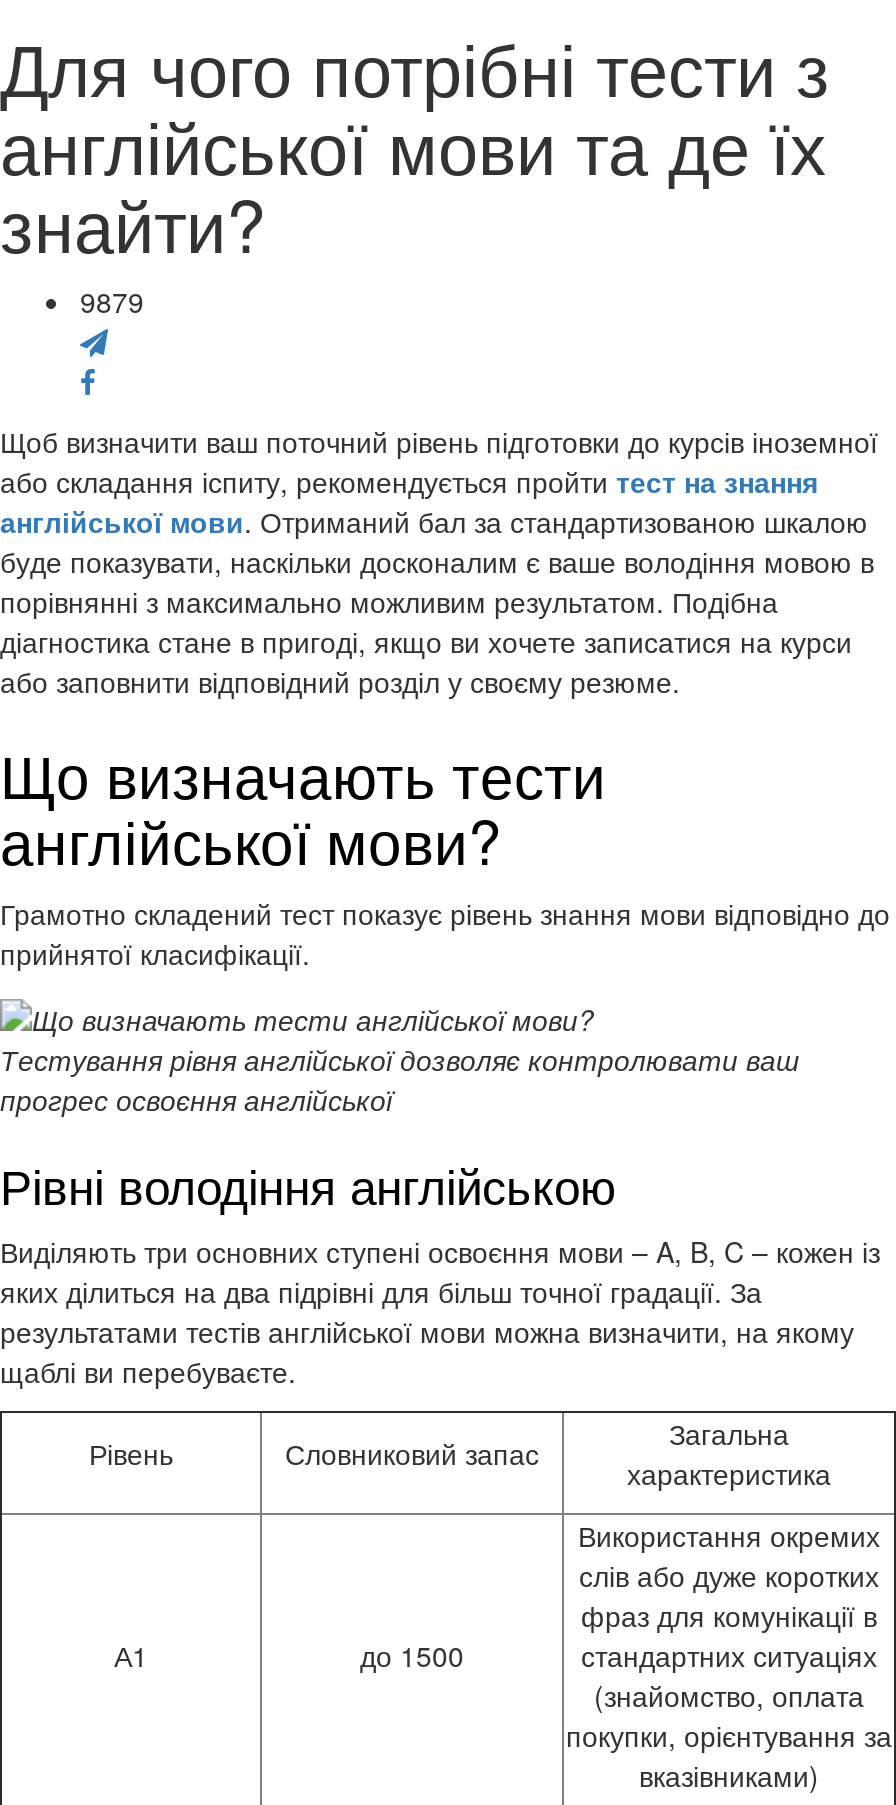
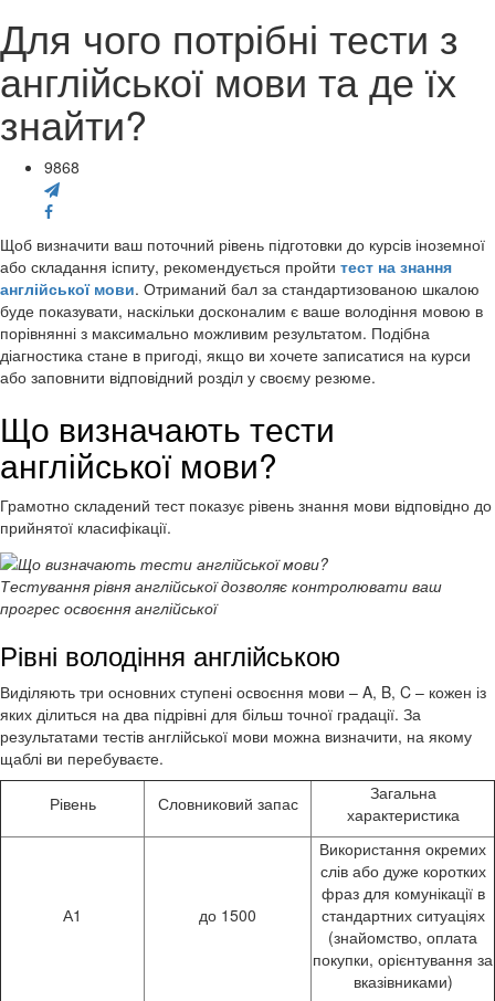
- 9879
+ 9868
